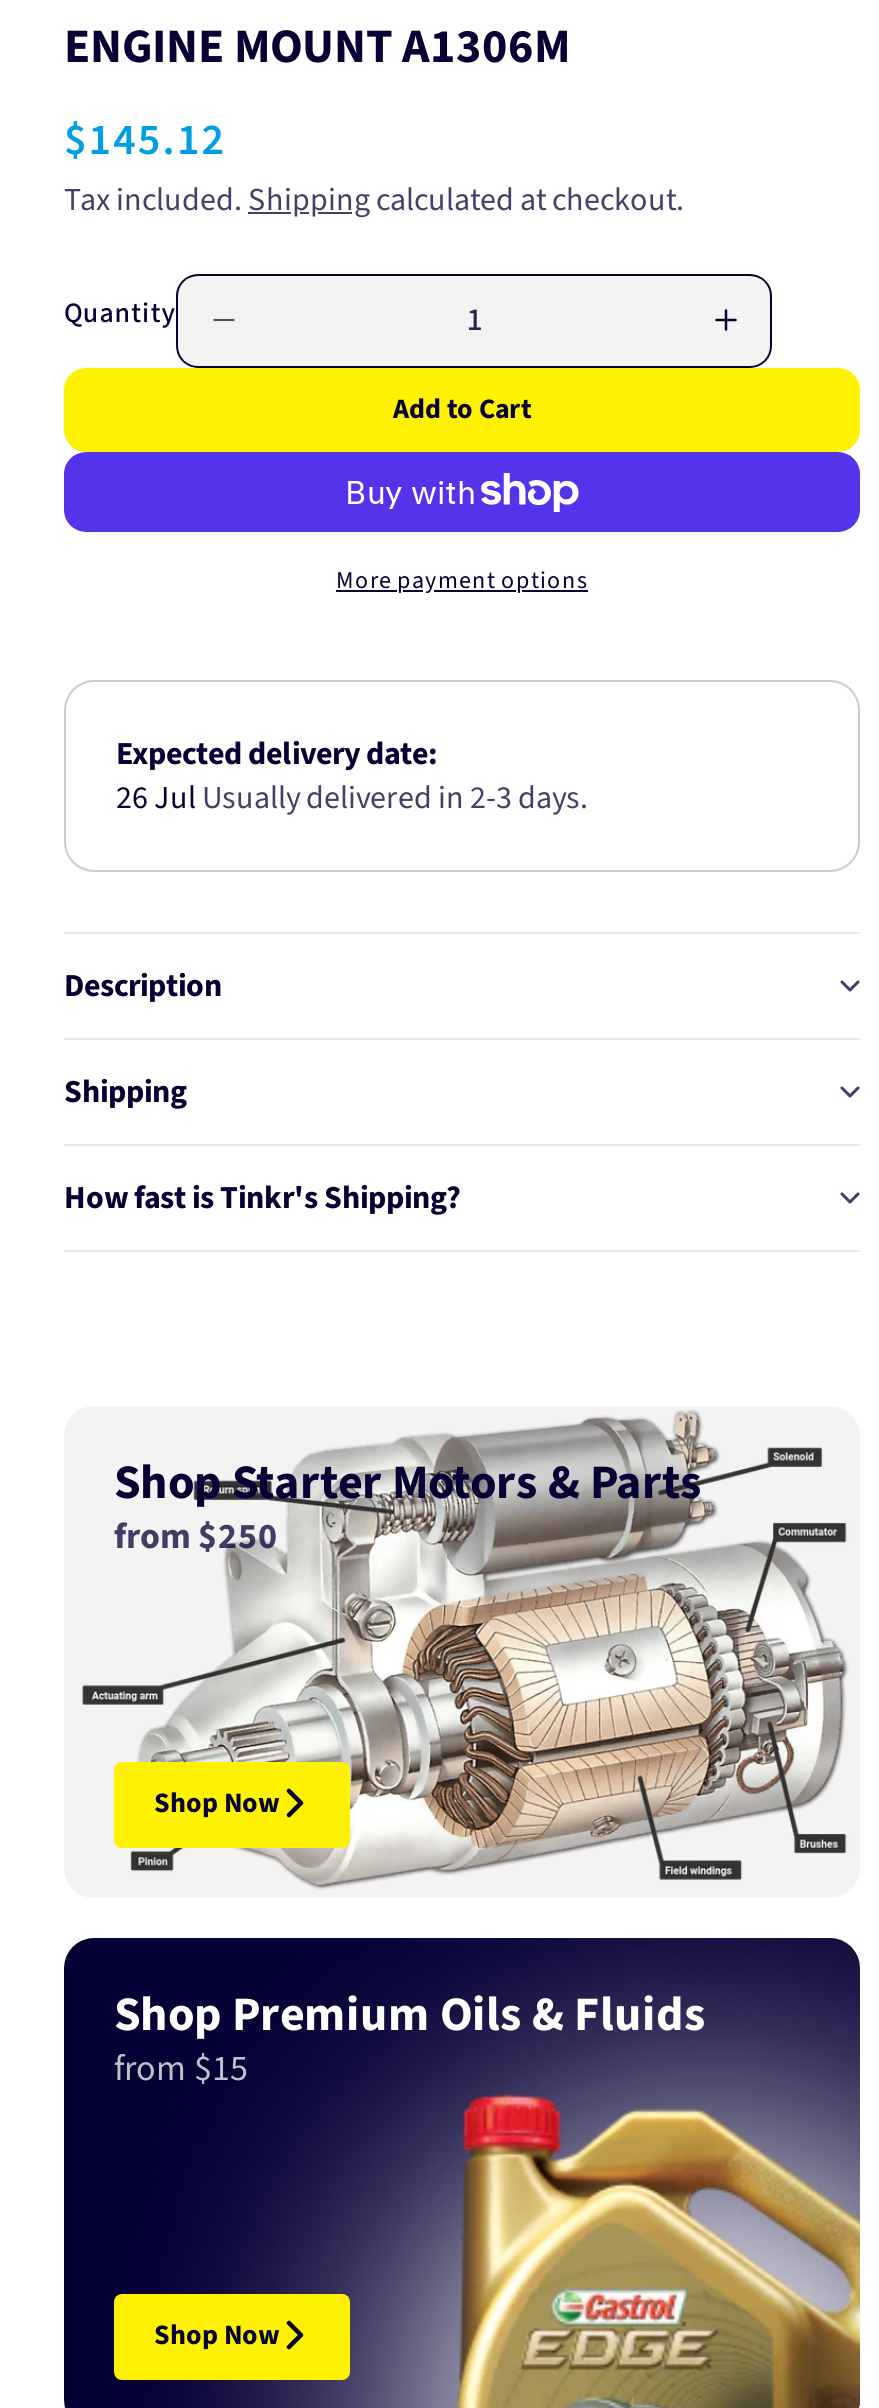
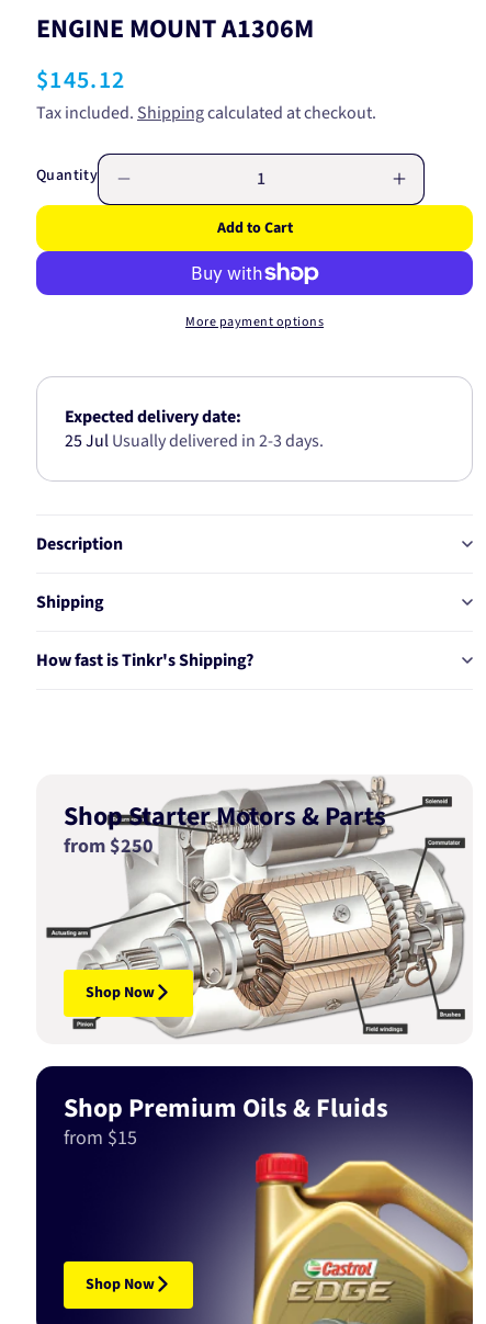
- 26 Jul Usually delivered in 2-3 days.
+ 25 Jul Usually delivered in 2-3 days.
